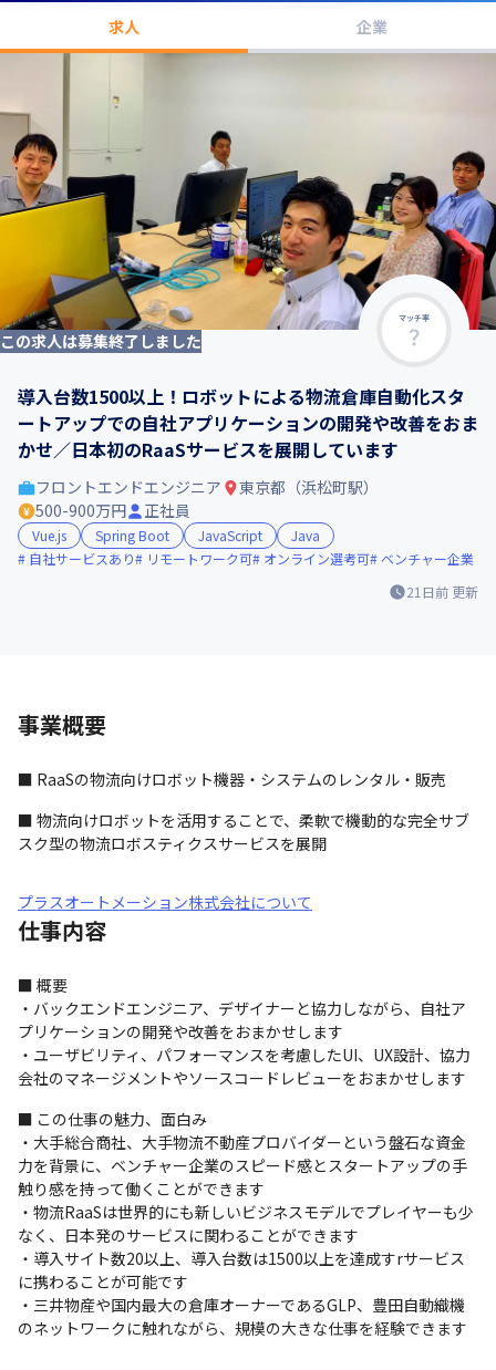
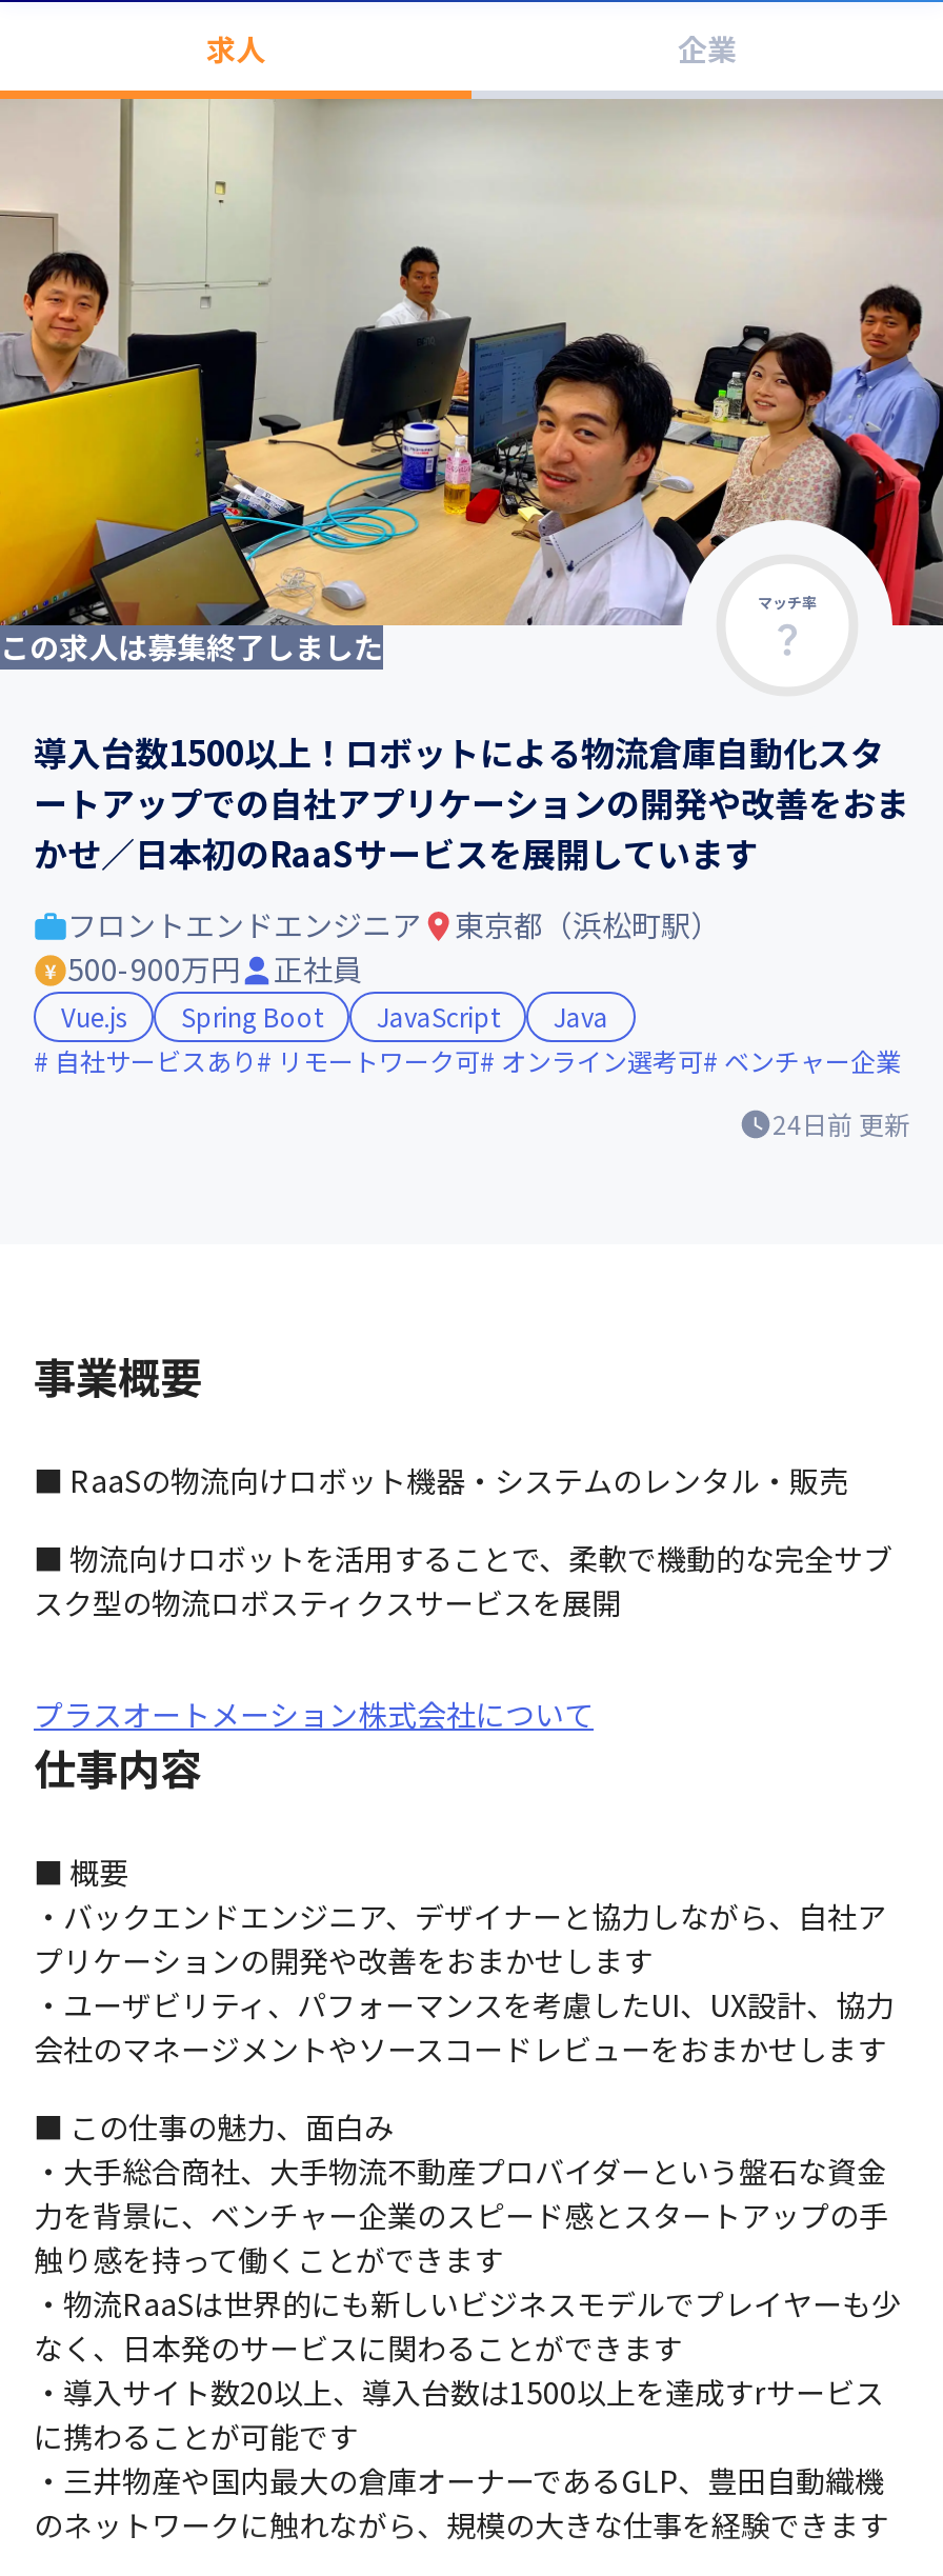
- 21日前更新
+ 24日前更新
